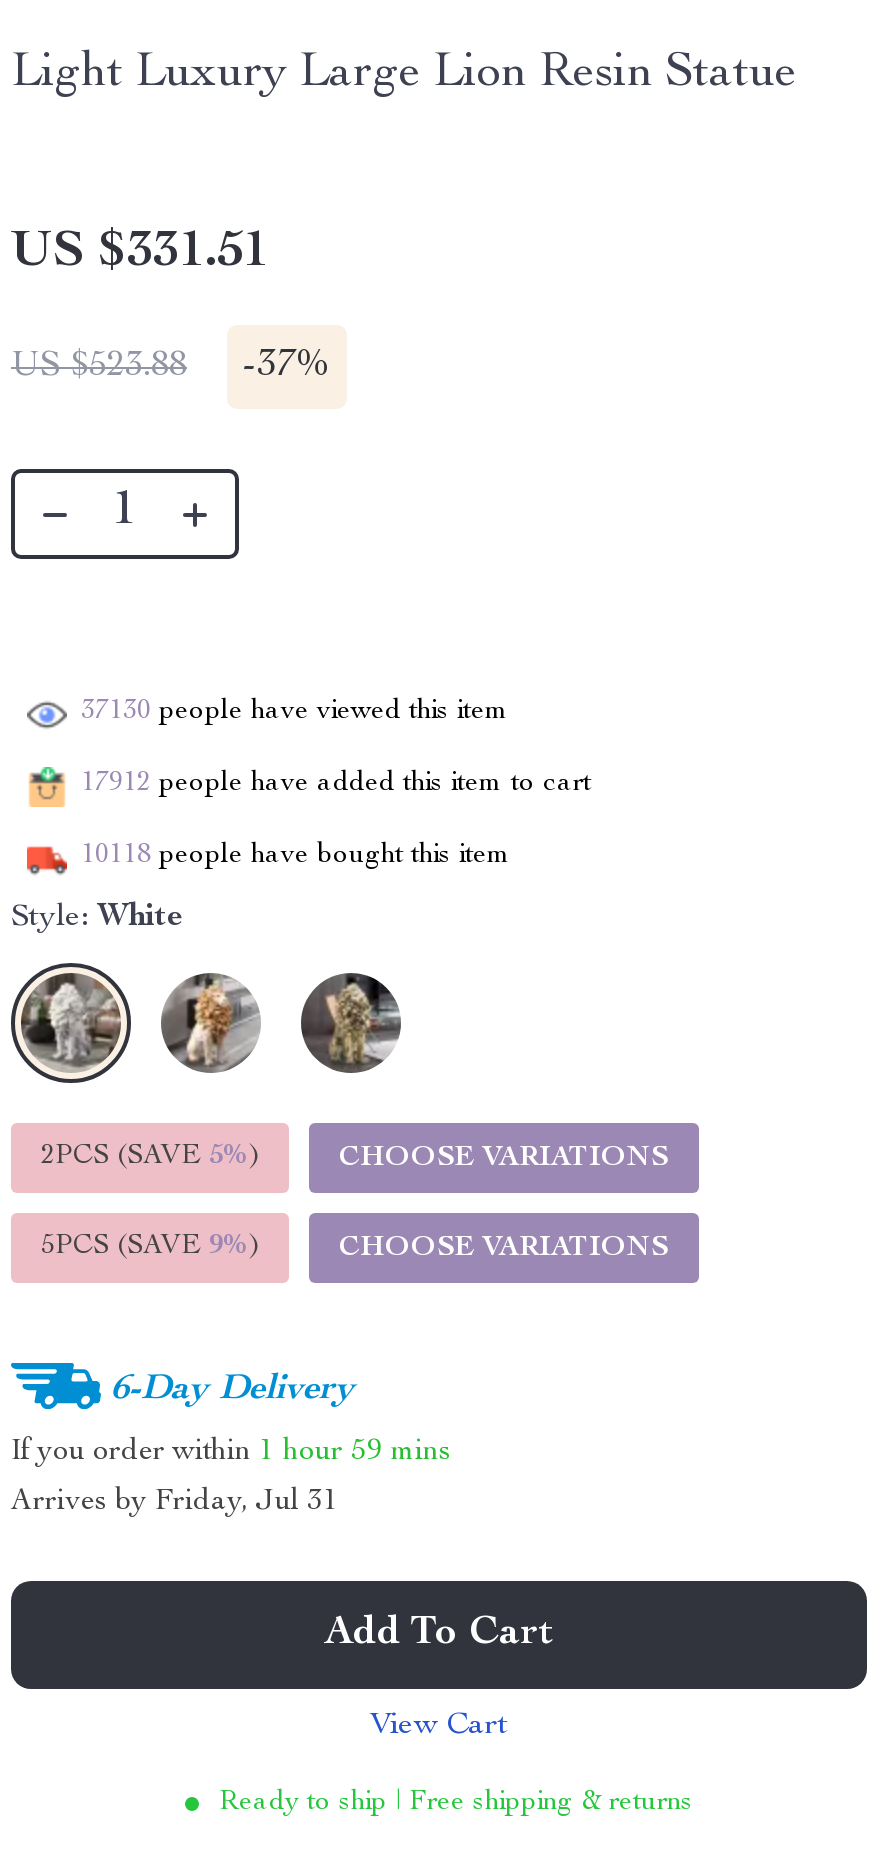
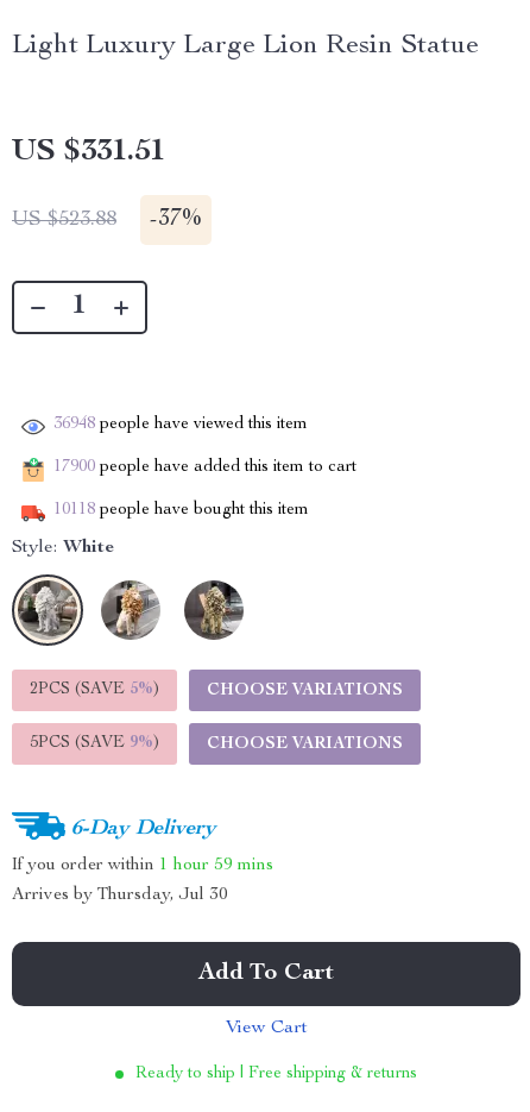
- 37130 people have viewed this item
+ 36948 people have viewed this item

- 17912 people have added this item to cart
+ 17900 people have added this item to cart

- Arrives by Friday, Jul 31
+ Arrives by Thursday, Jul 30
